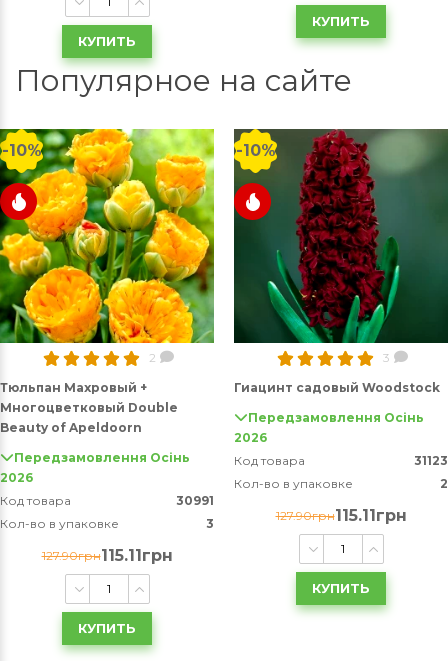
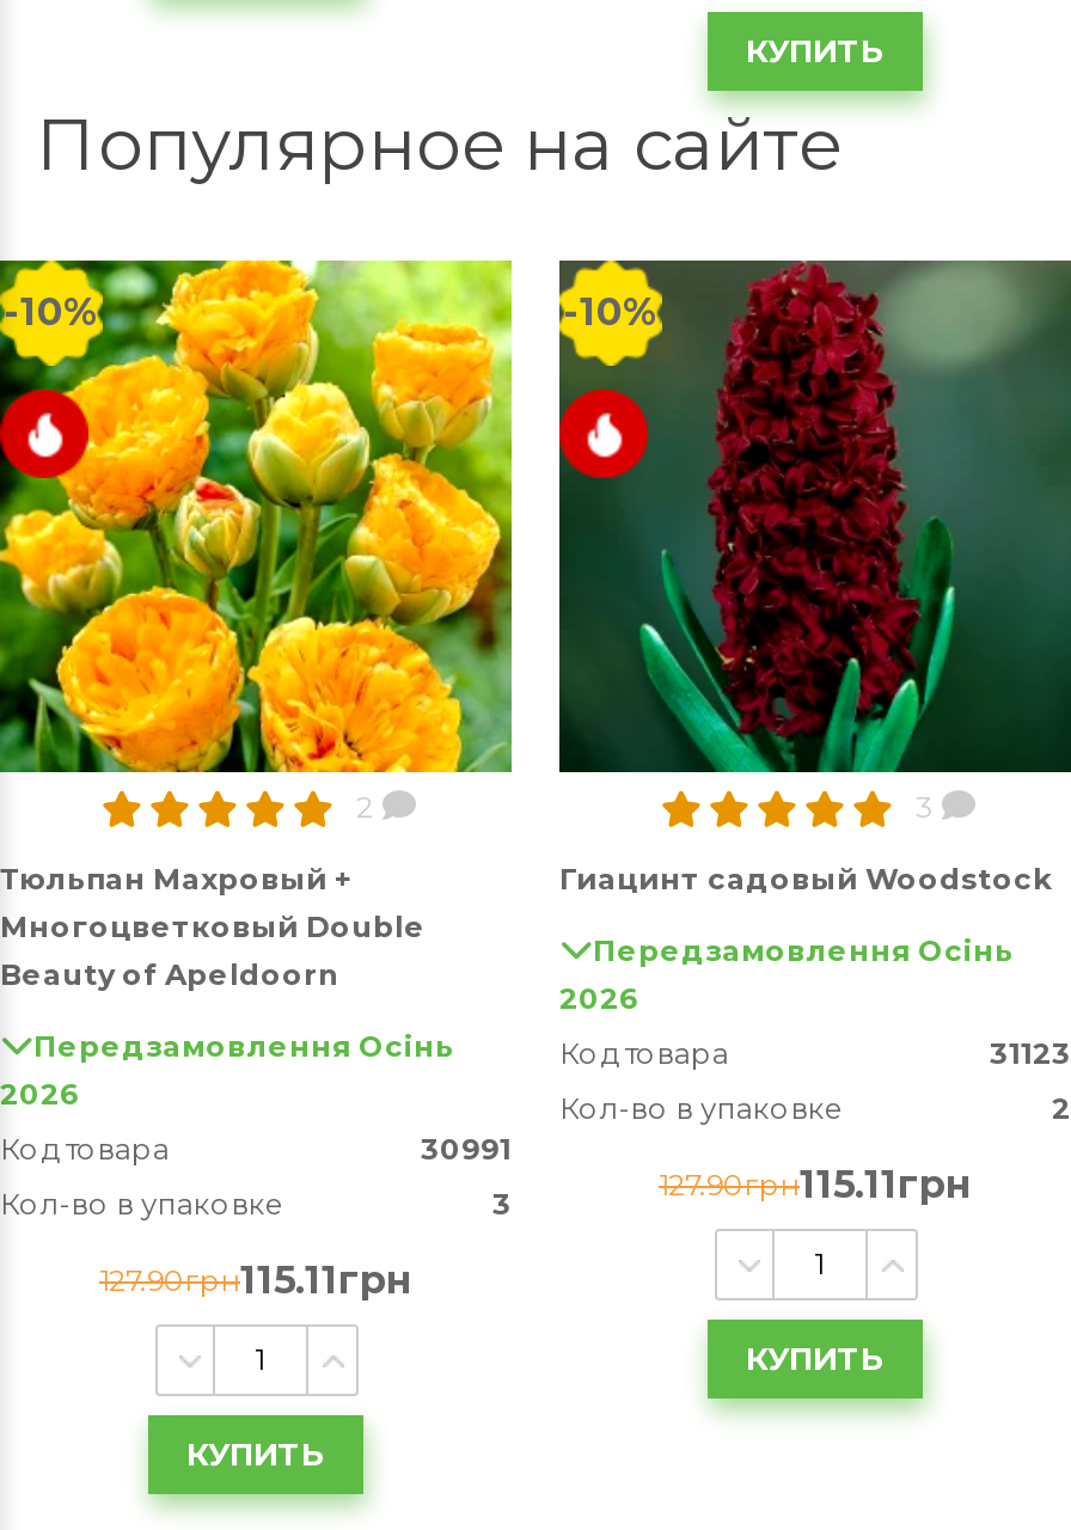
- КУПИТЬ
